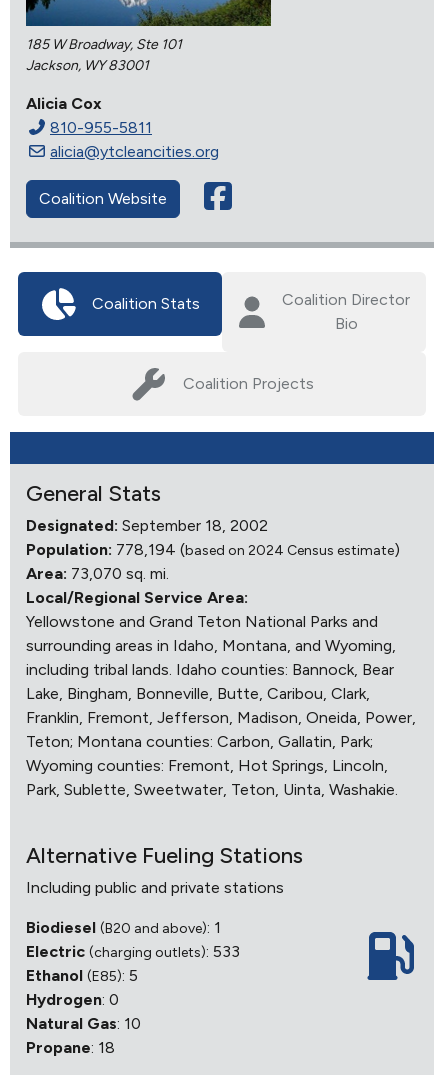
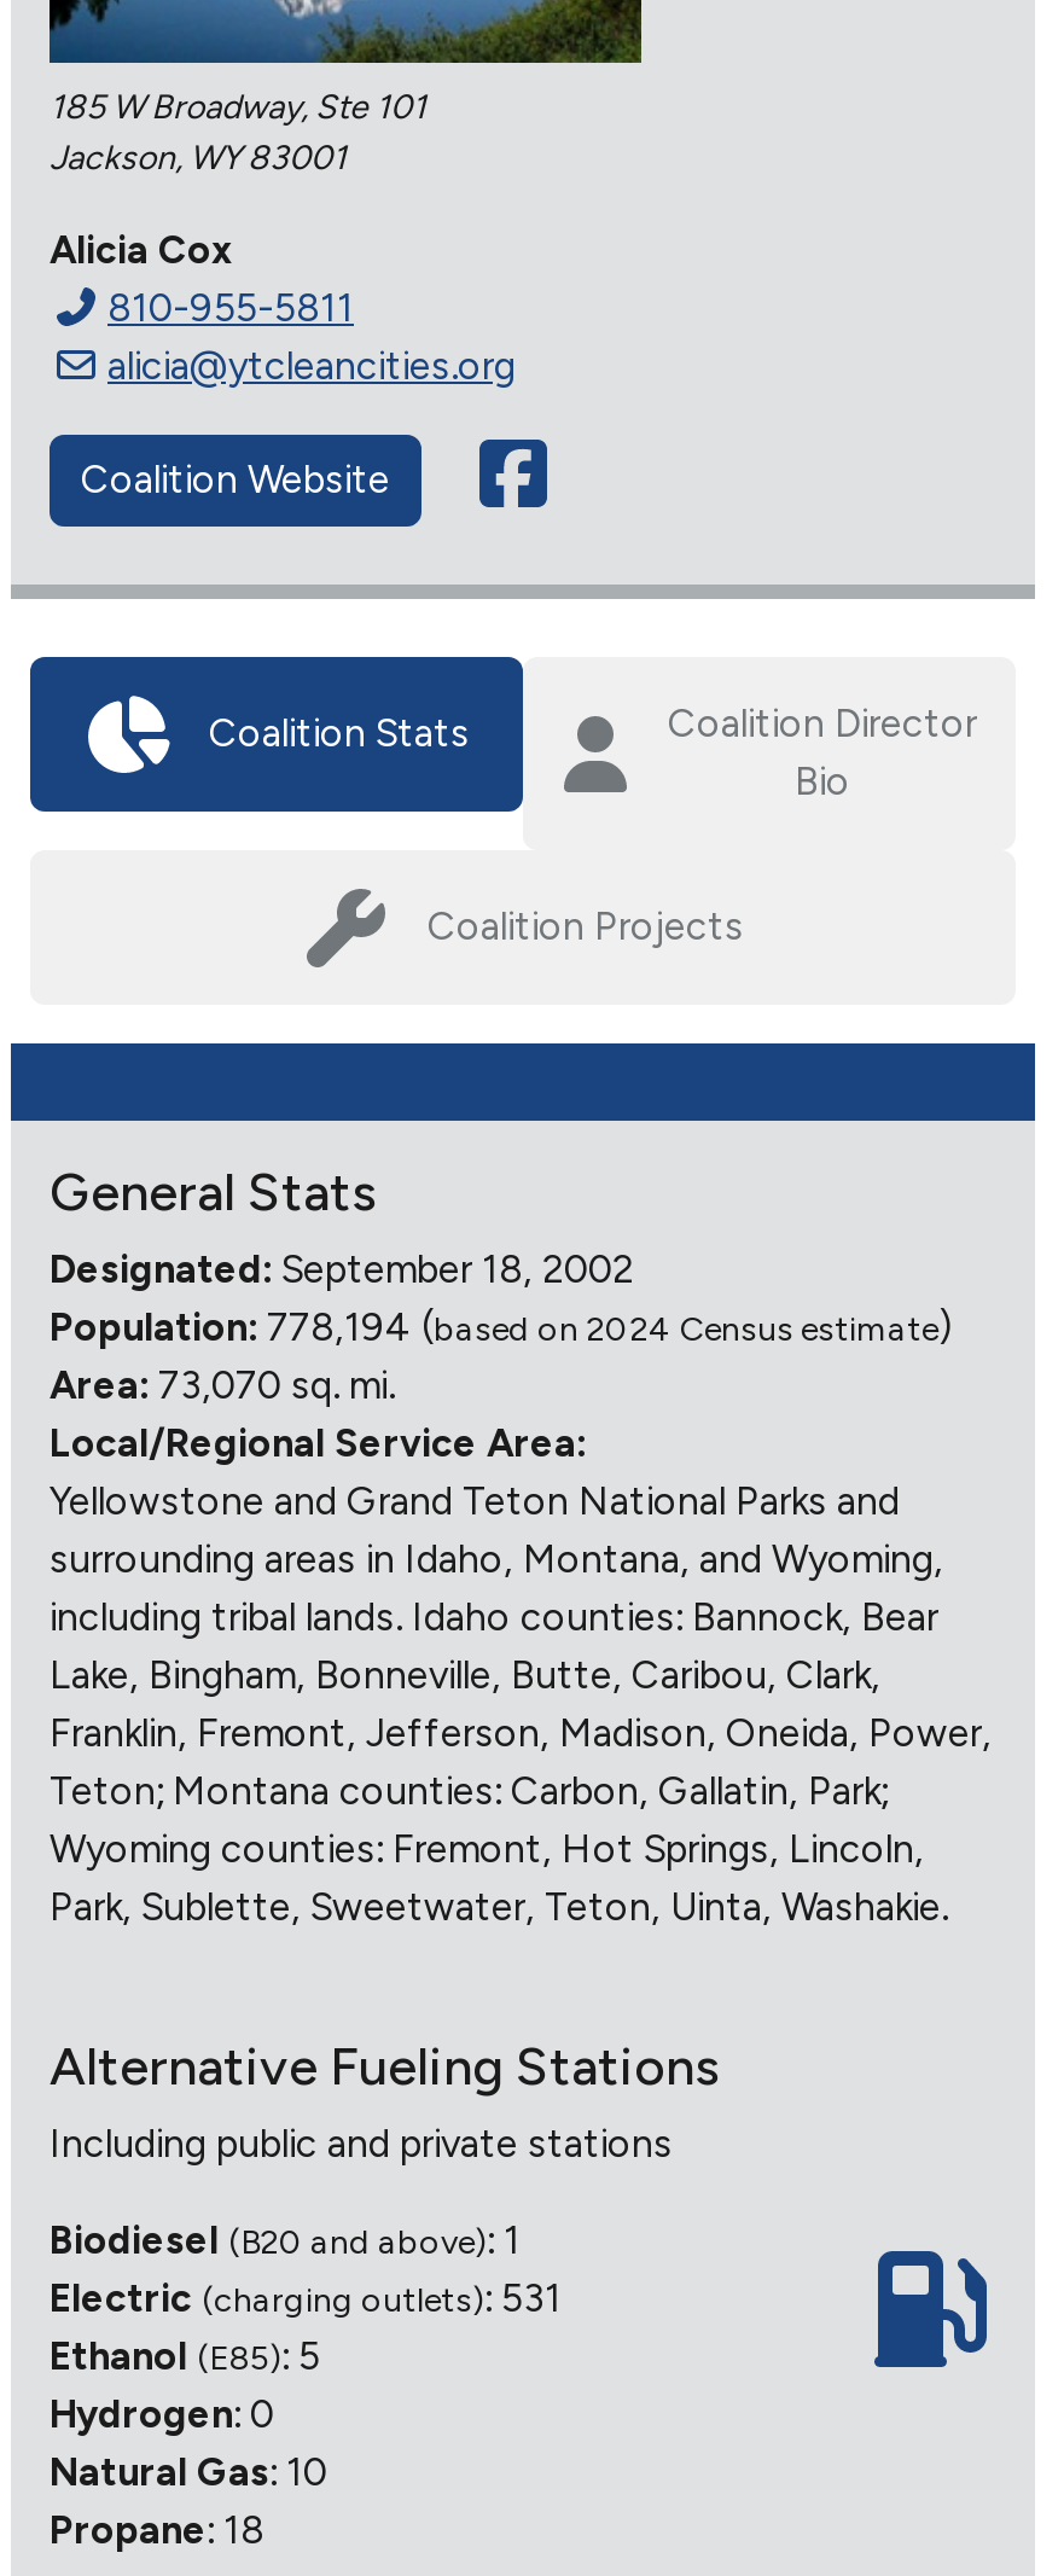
- Electric (charging outlets): 533
+ Electric (charging outlets): 531
